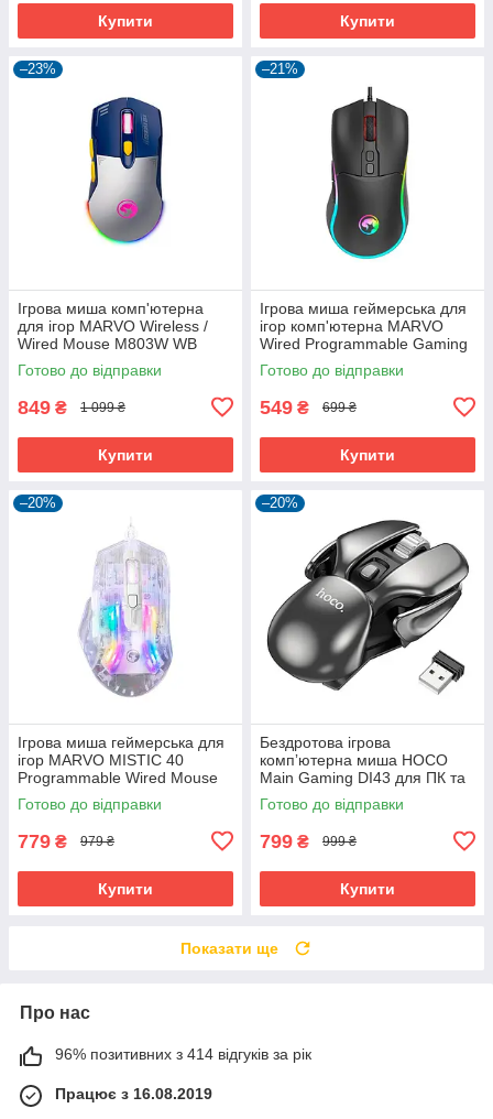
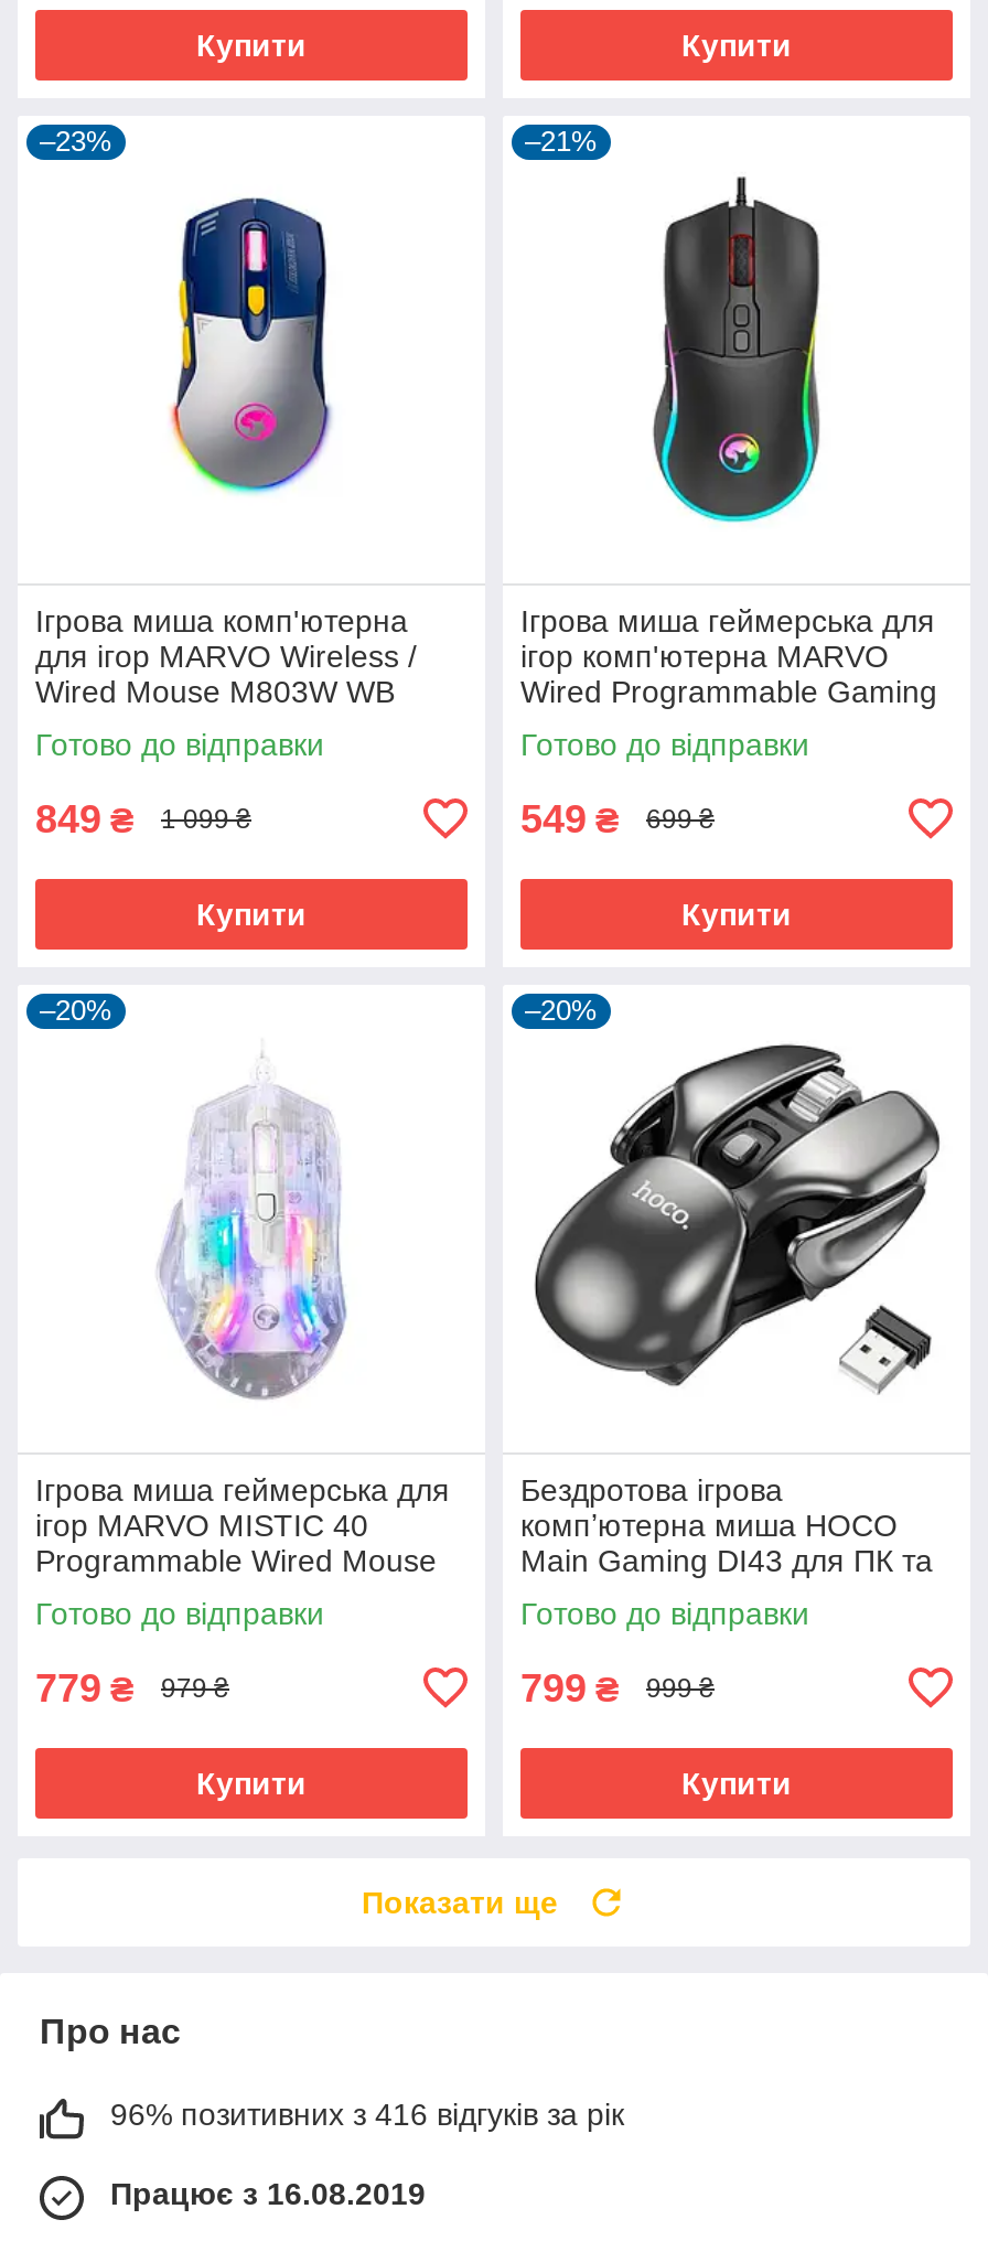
- 96% позитивних з 414 відгуків за рік
+ 96% позитивних з 416 відгуків за рік
